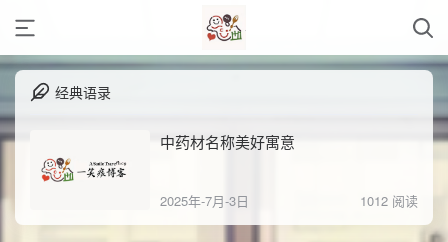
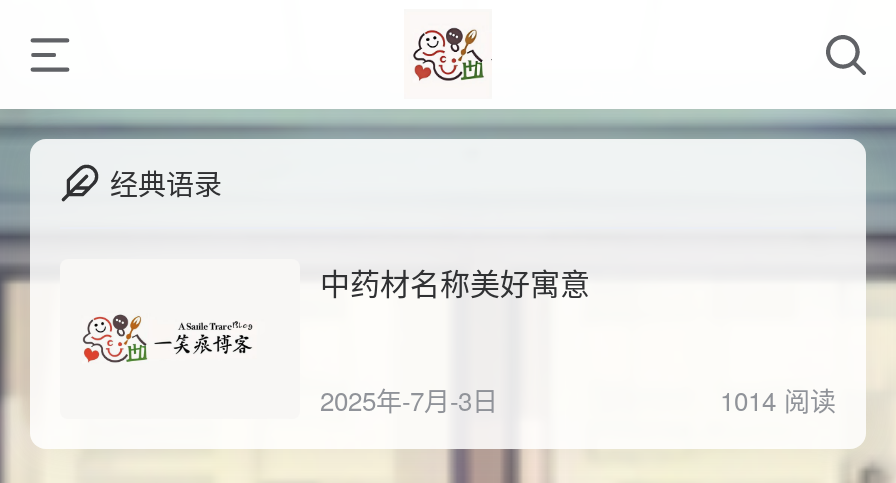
- 1012 阅读
+ 1014 阅读
